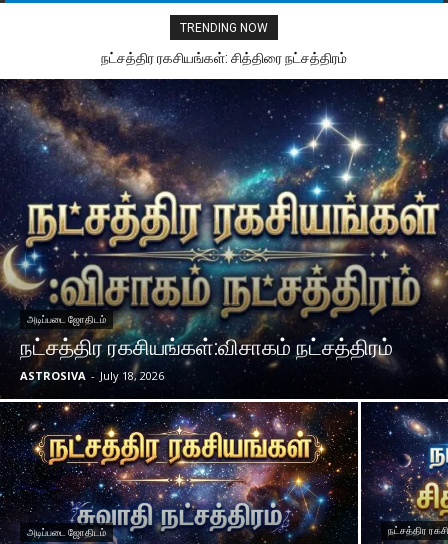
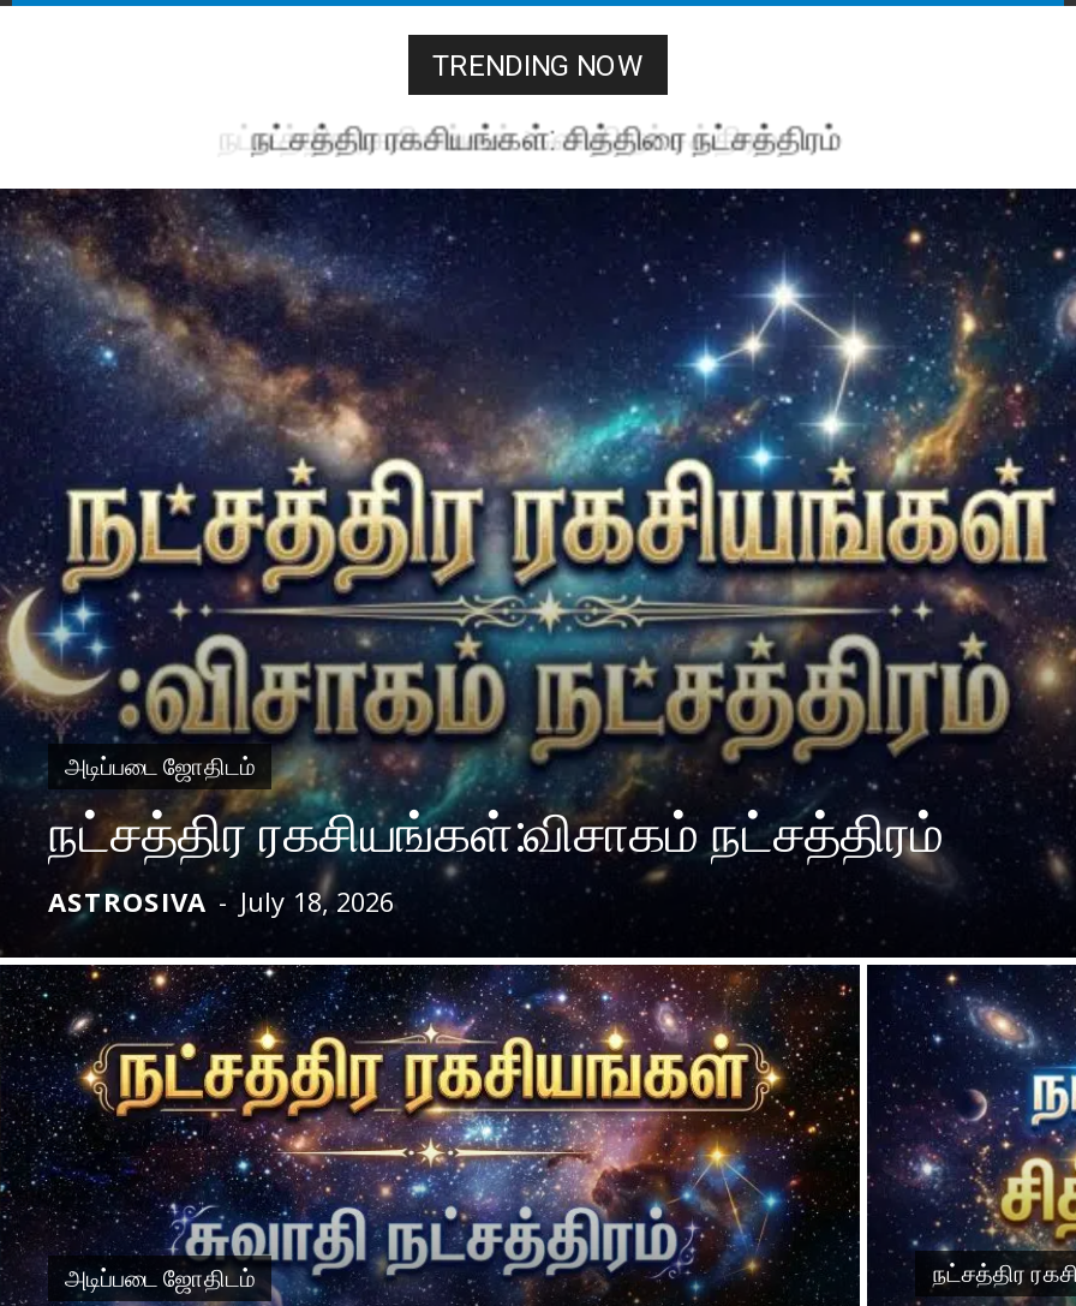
- நட்சத்திர ரகசியங்கள்: சித்திரை நட்சத்திரம்
+ நட்சத்திர ரகசியங்கள்:விசாகம் நட்சத்திரம்
